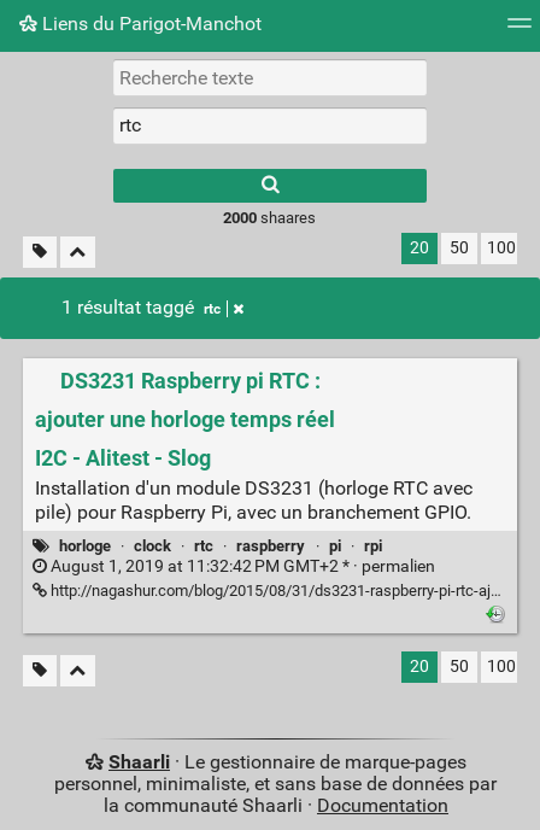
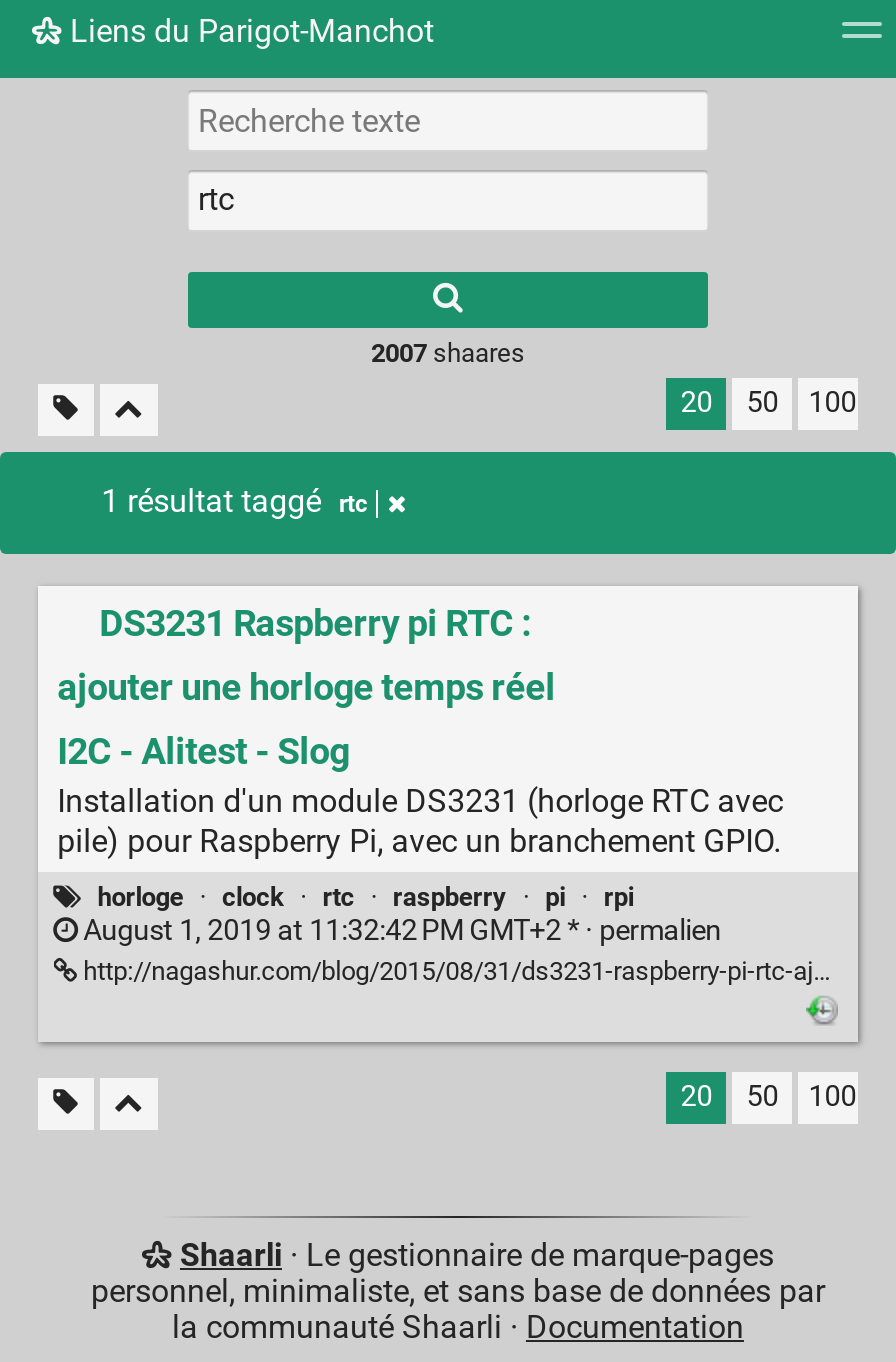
- 2000 shaares
+ 2007 shaares
